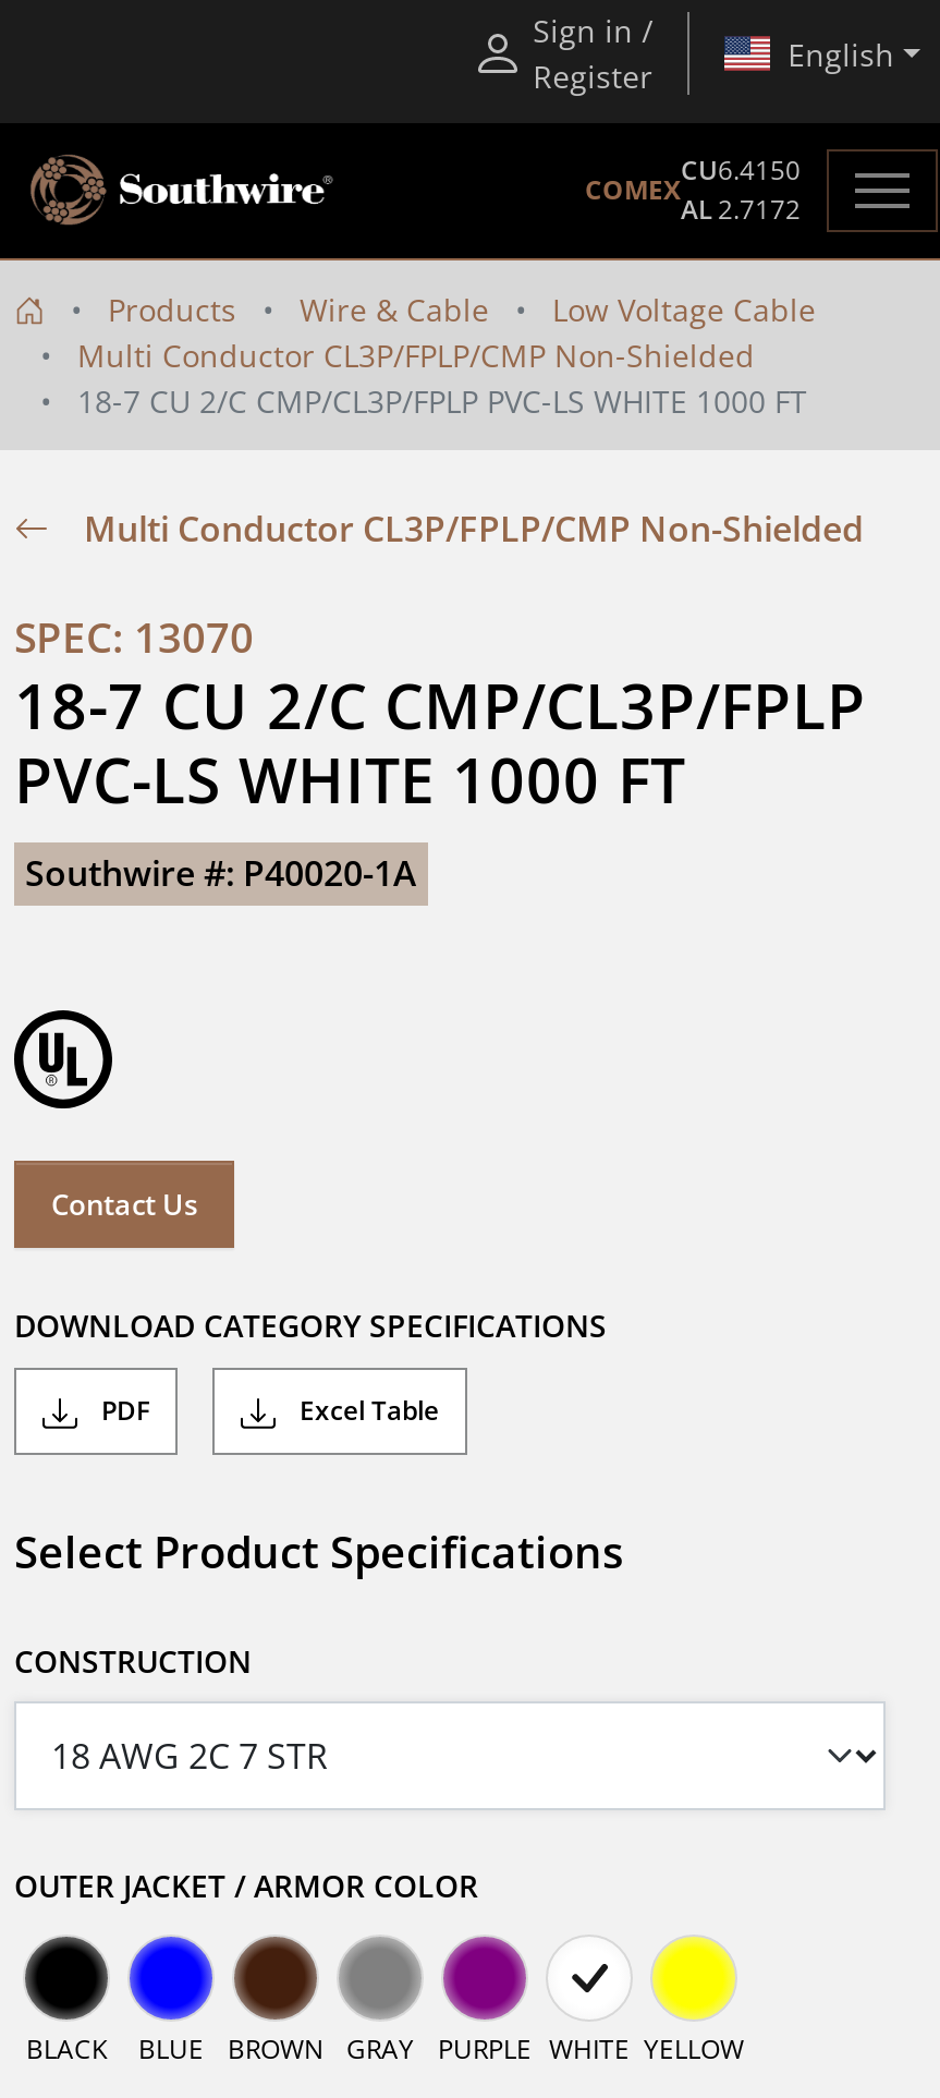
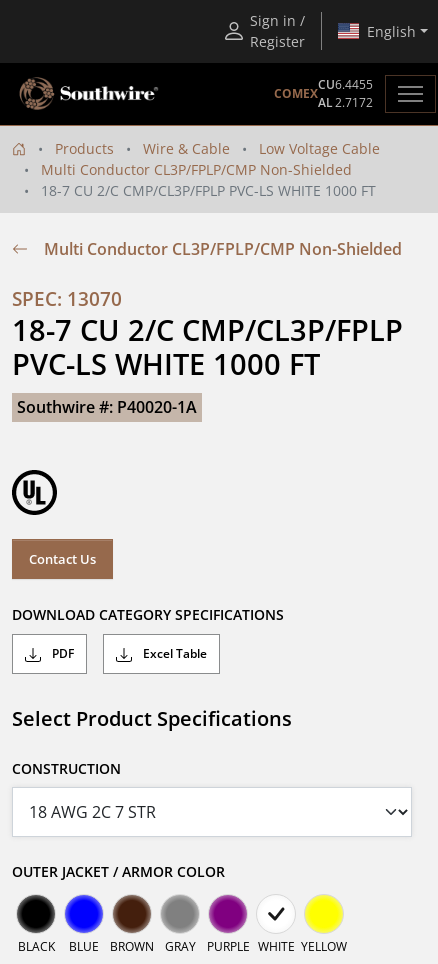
- CU6.4150
+ CU6.4455
